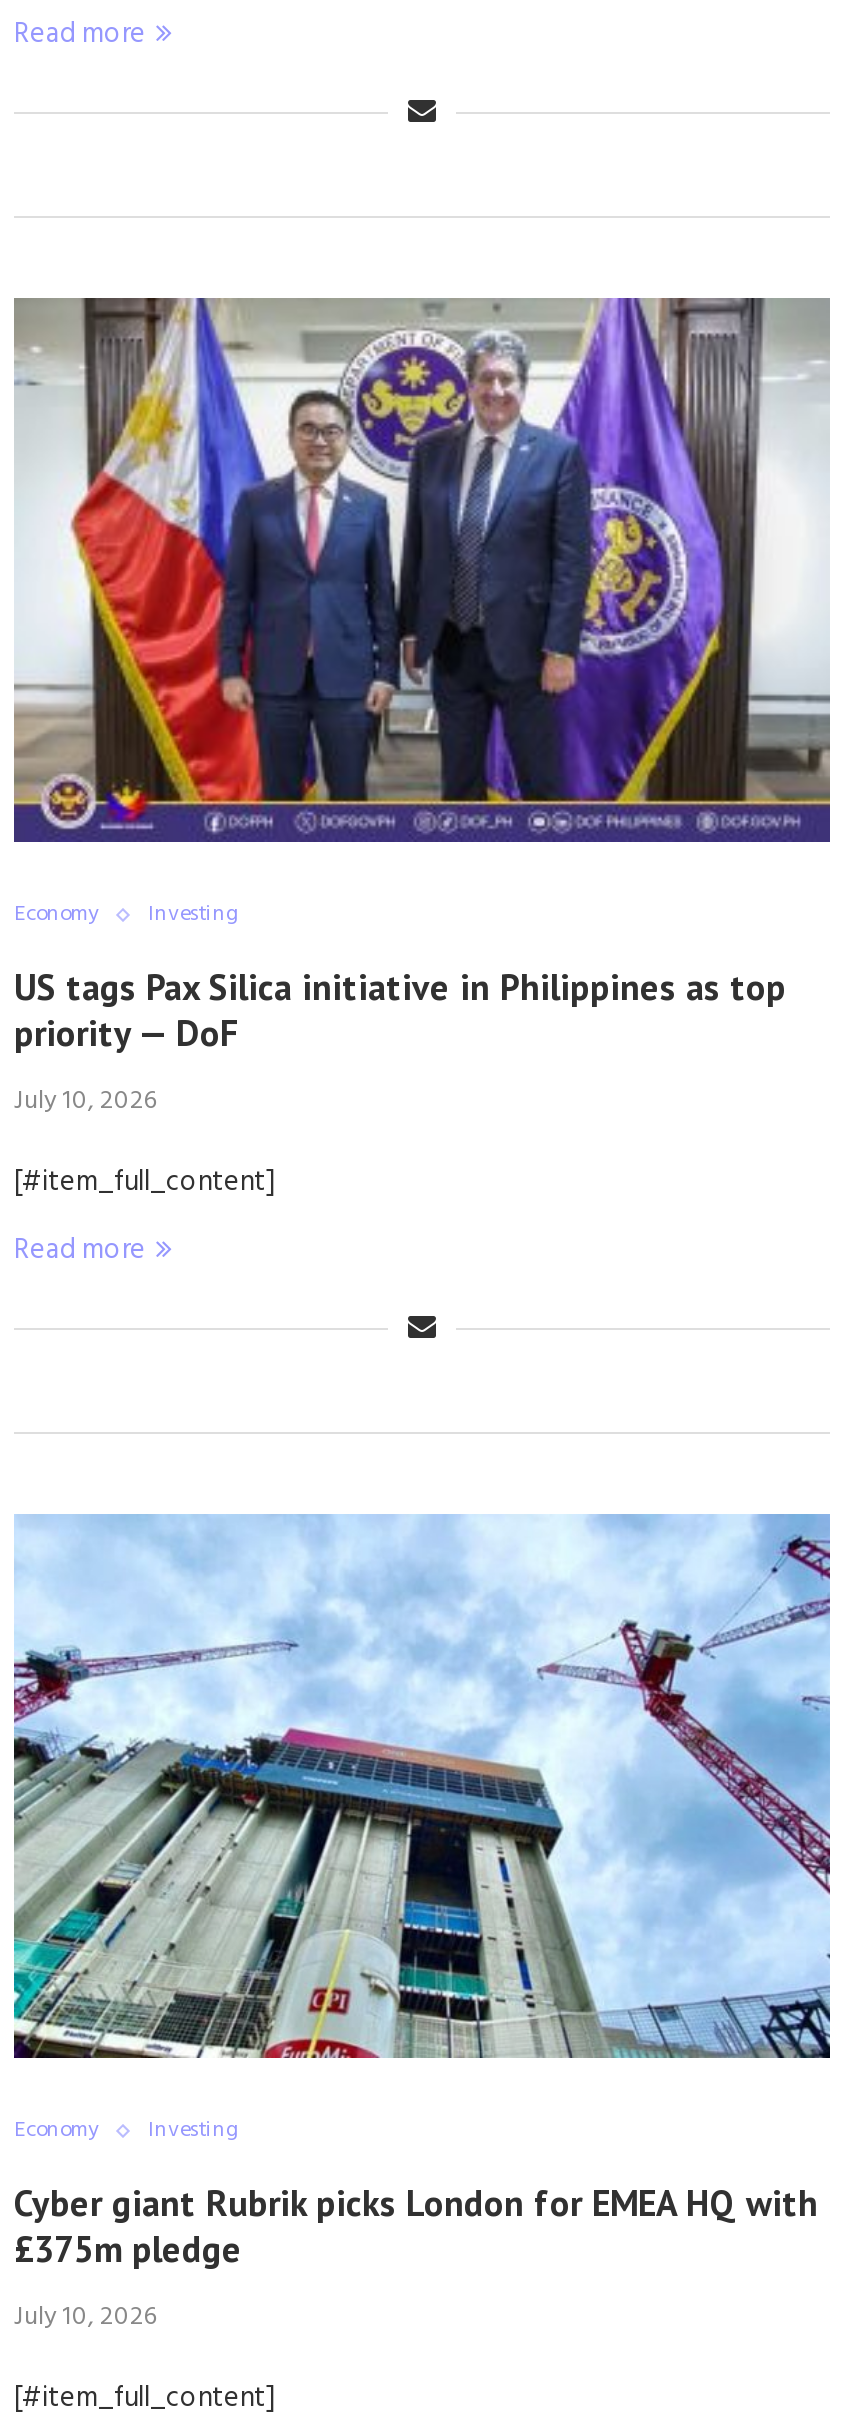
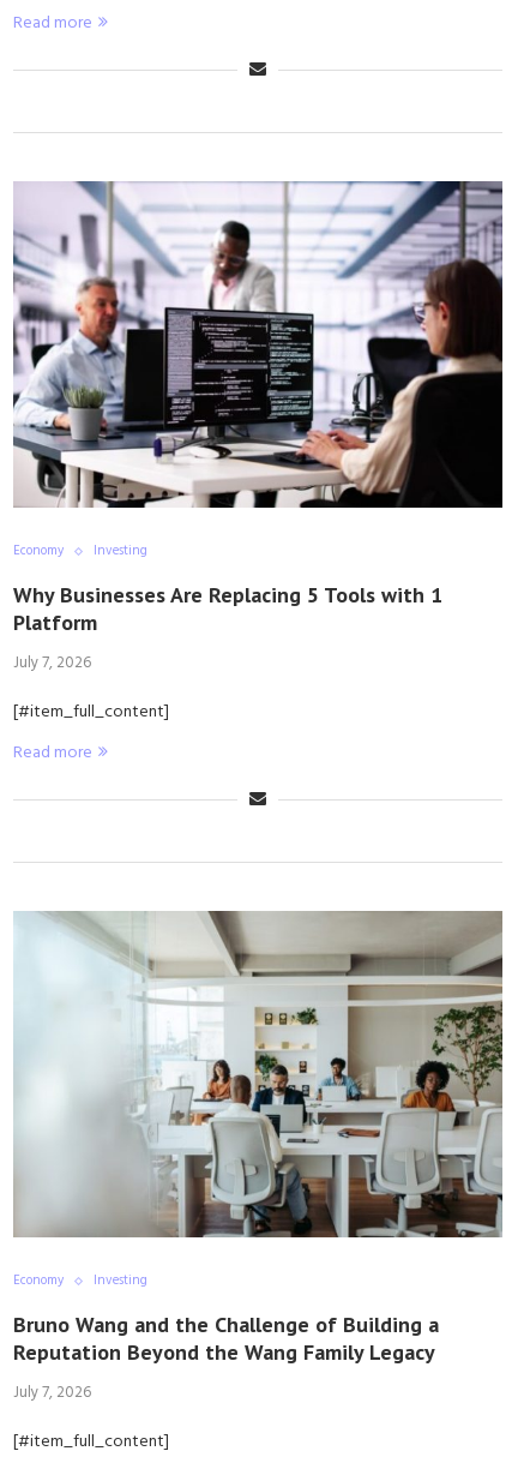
- [image]
+ [image]

- US tags Pax Silica initiative in Philippines as top
- priority — DoF
+ Why Businesses Are Replacing 5 Tools with 1
+ Platform

- July 10, 2026
+ July 7, 2026

- [image]
+ [image]

- Cyber giant Rubrik picks London for EMEA HQ with
- £375m pledge
+ Bruno Wang and the Challenge of Building a
+ Reputation Beyond the Wang Family Legacy

- July 10, 2026
+ July 7, 2026
